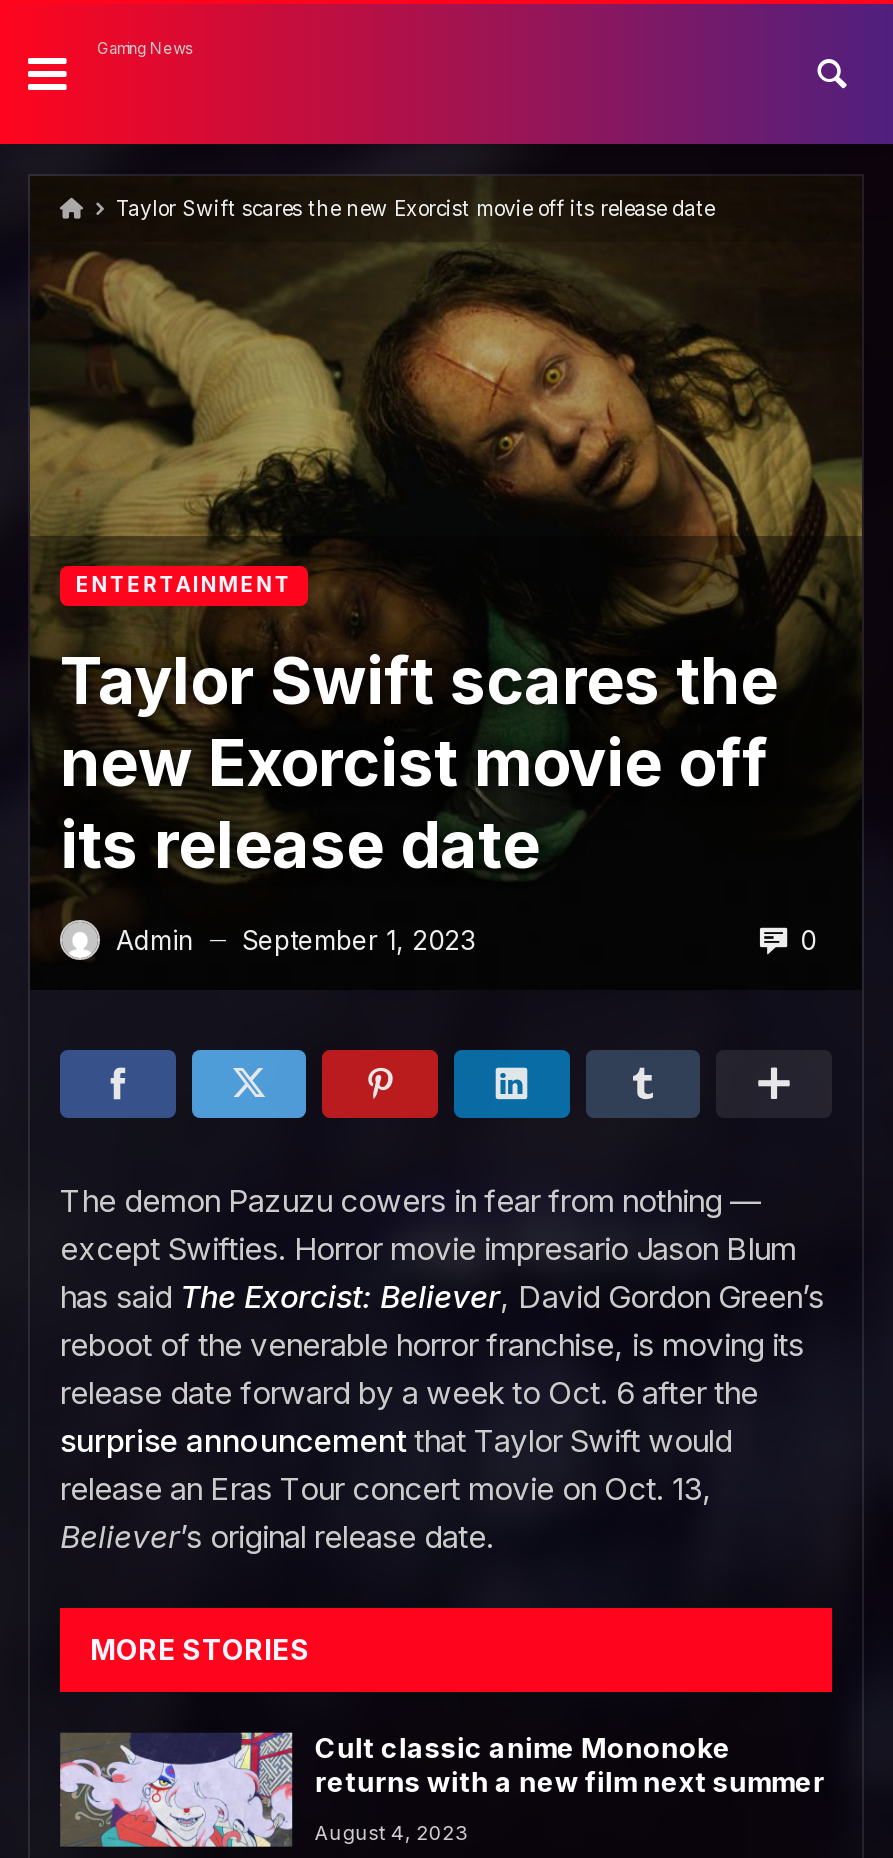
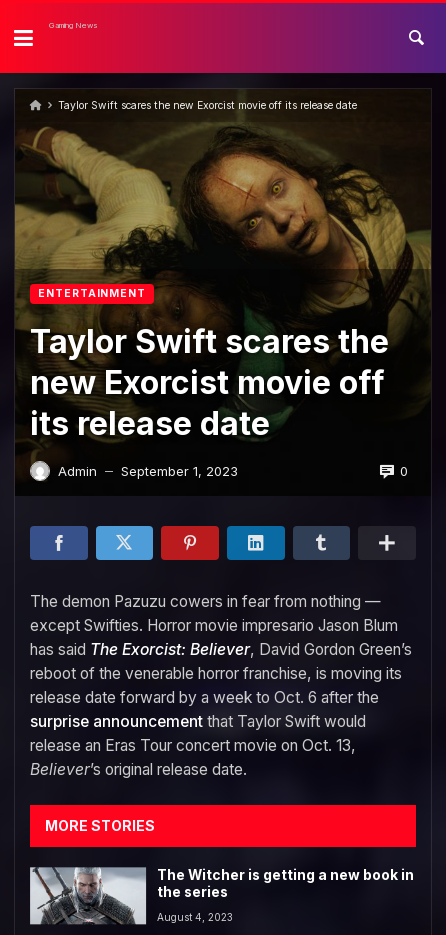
- [image]
- Cult classic anime Mononoke
- returns with a new film next summer
+ [image]
+ The Witcher is getting a new book in
+ the series
